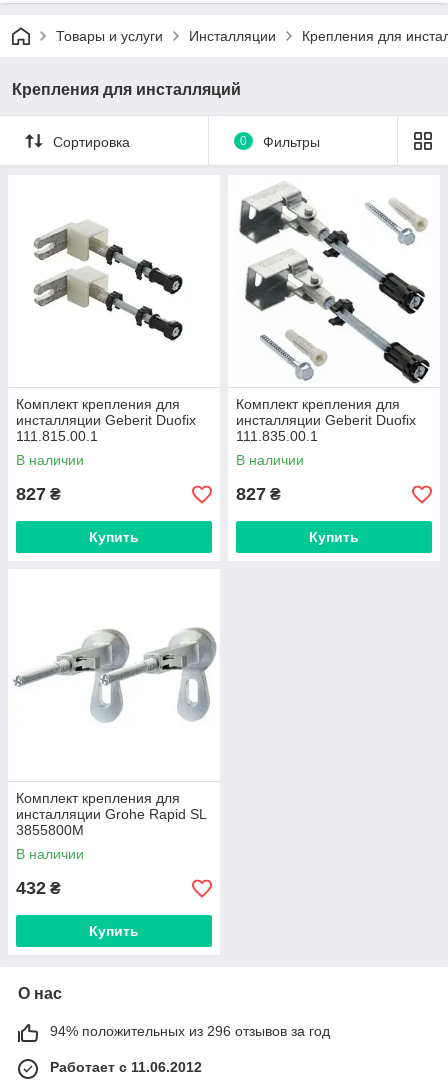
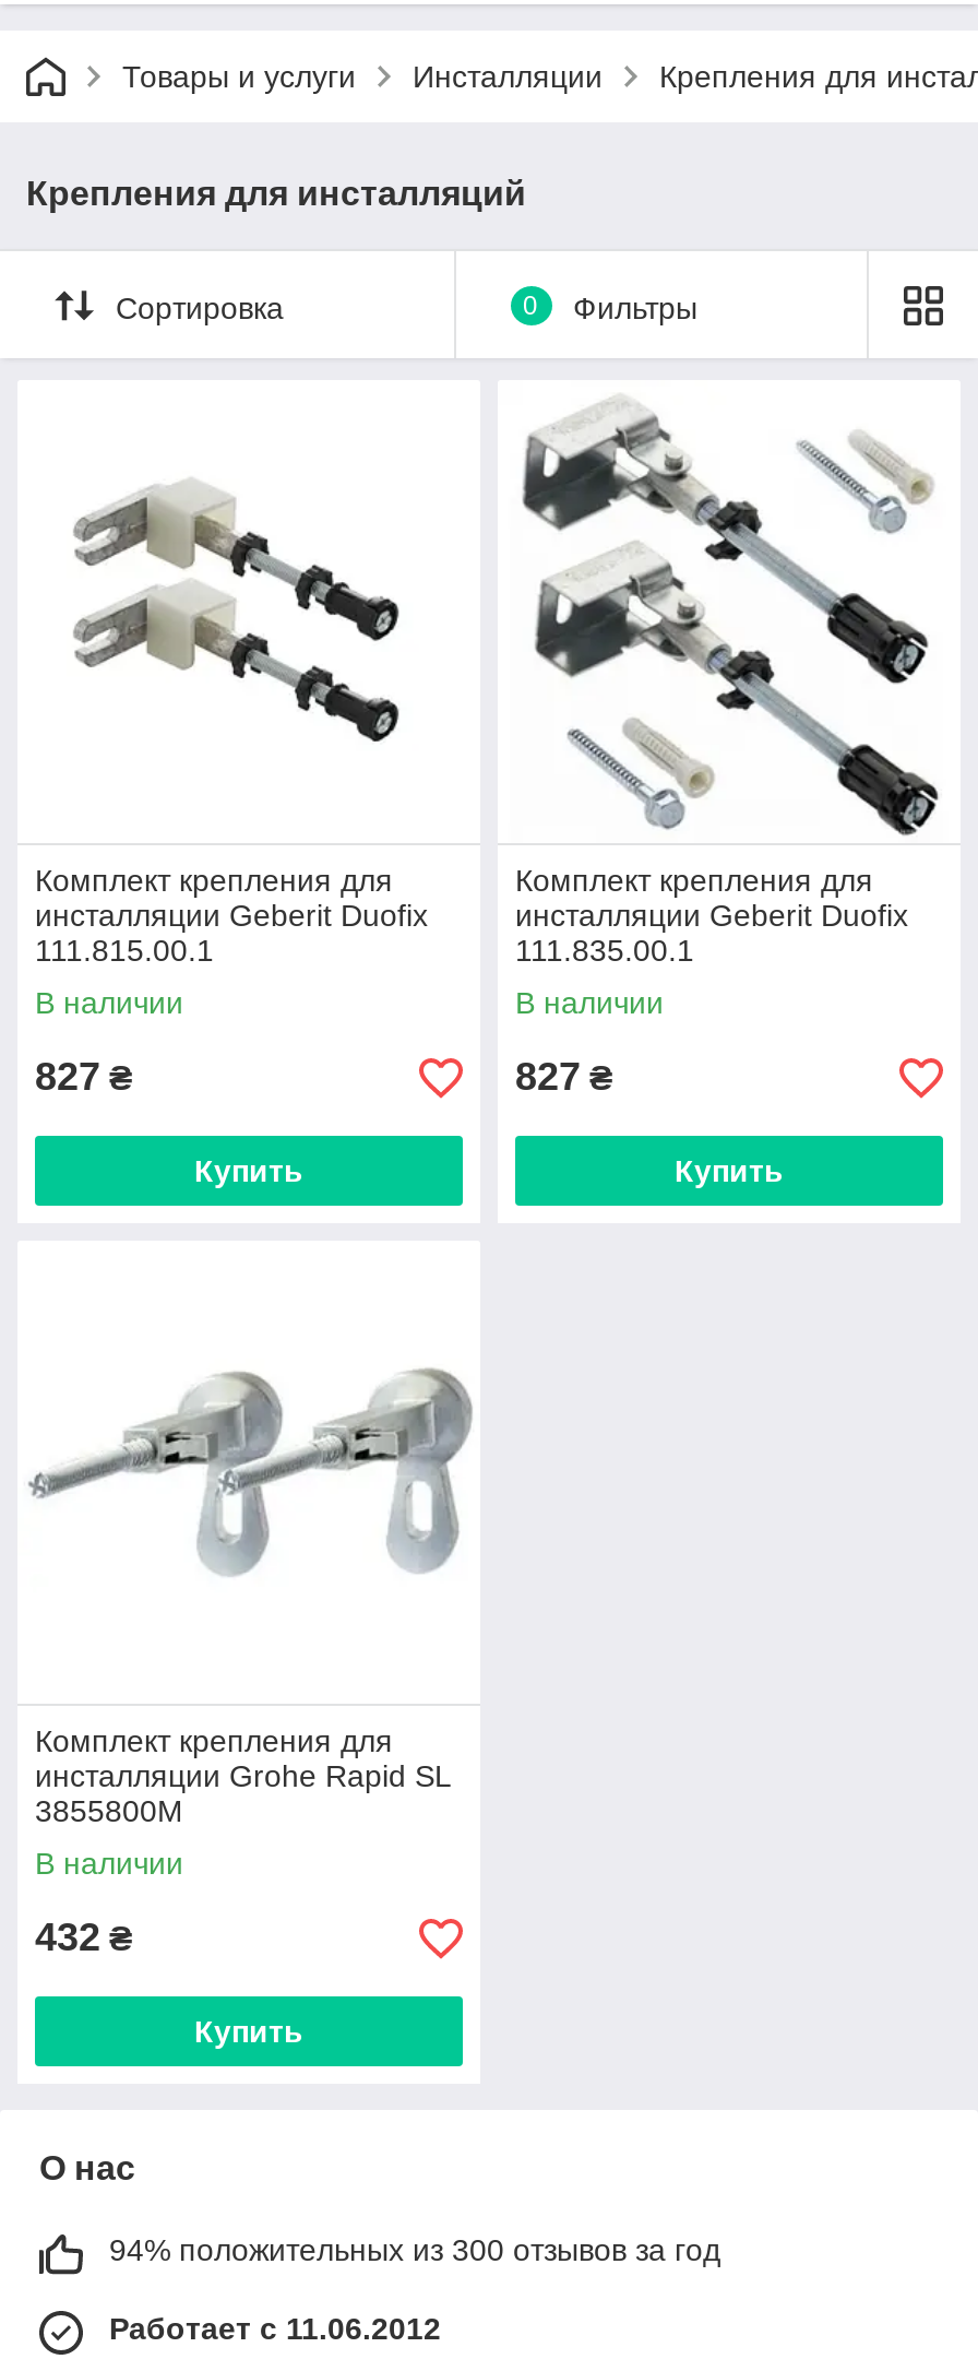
- 94% положительных из 296 отзывов за год
+ 94% положительных из 300 отзывов за год
